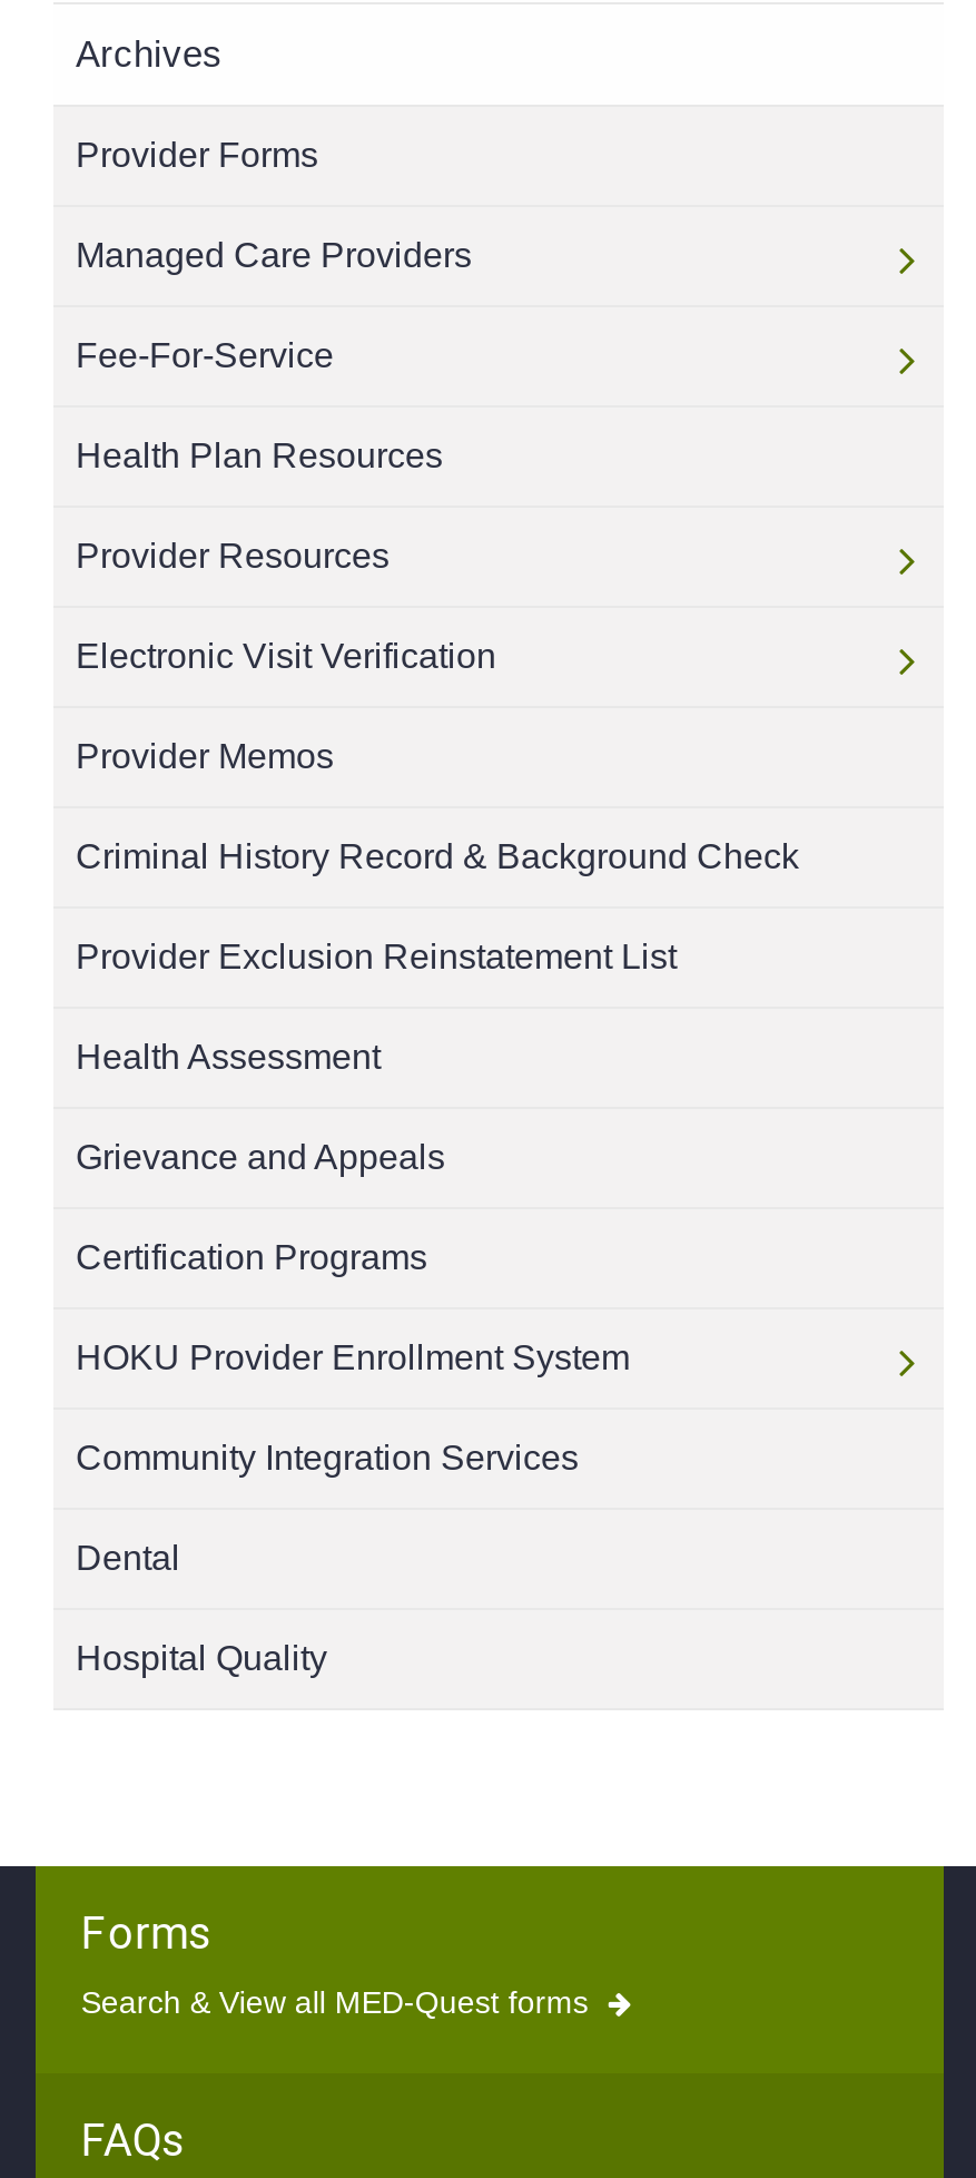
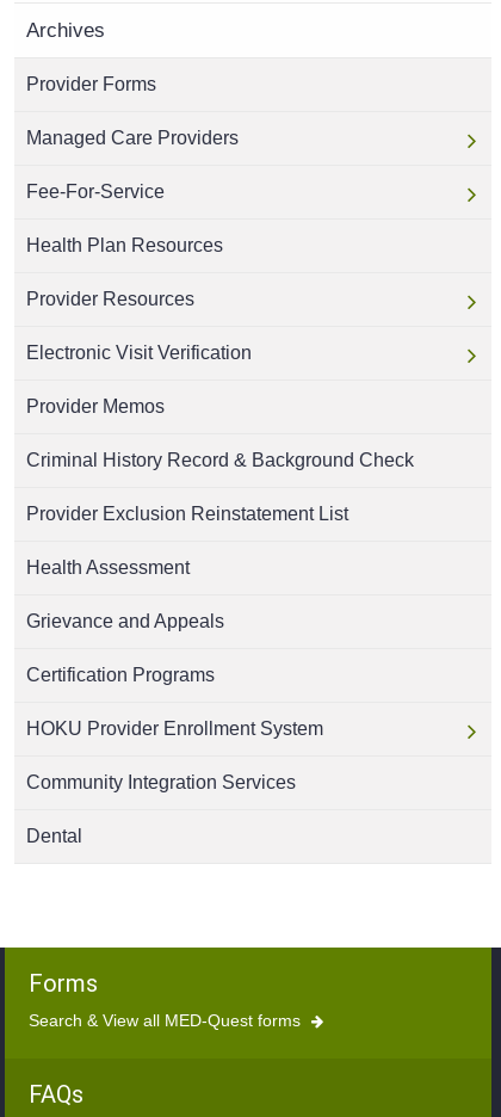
- Hospital Quality
